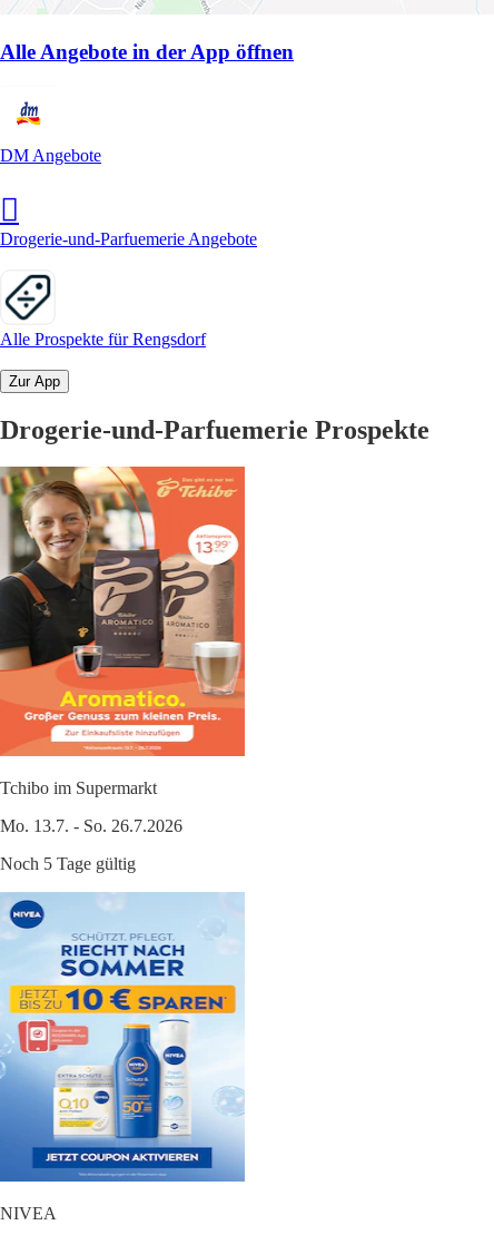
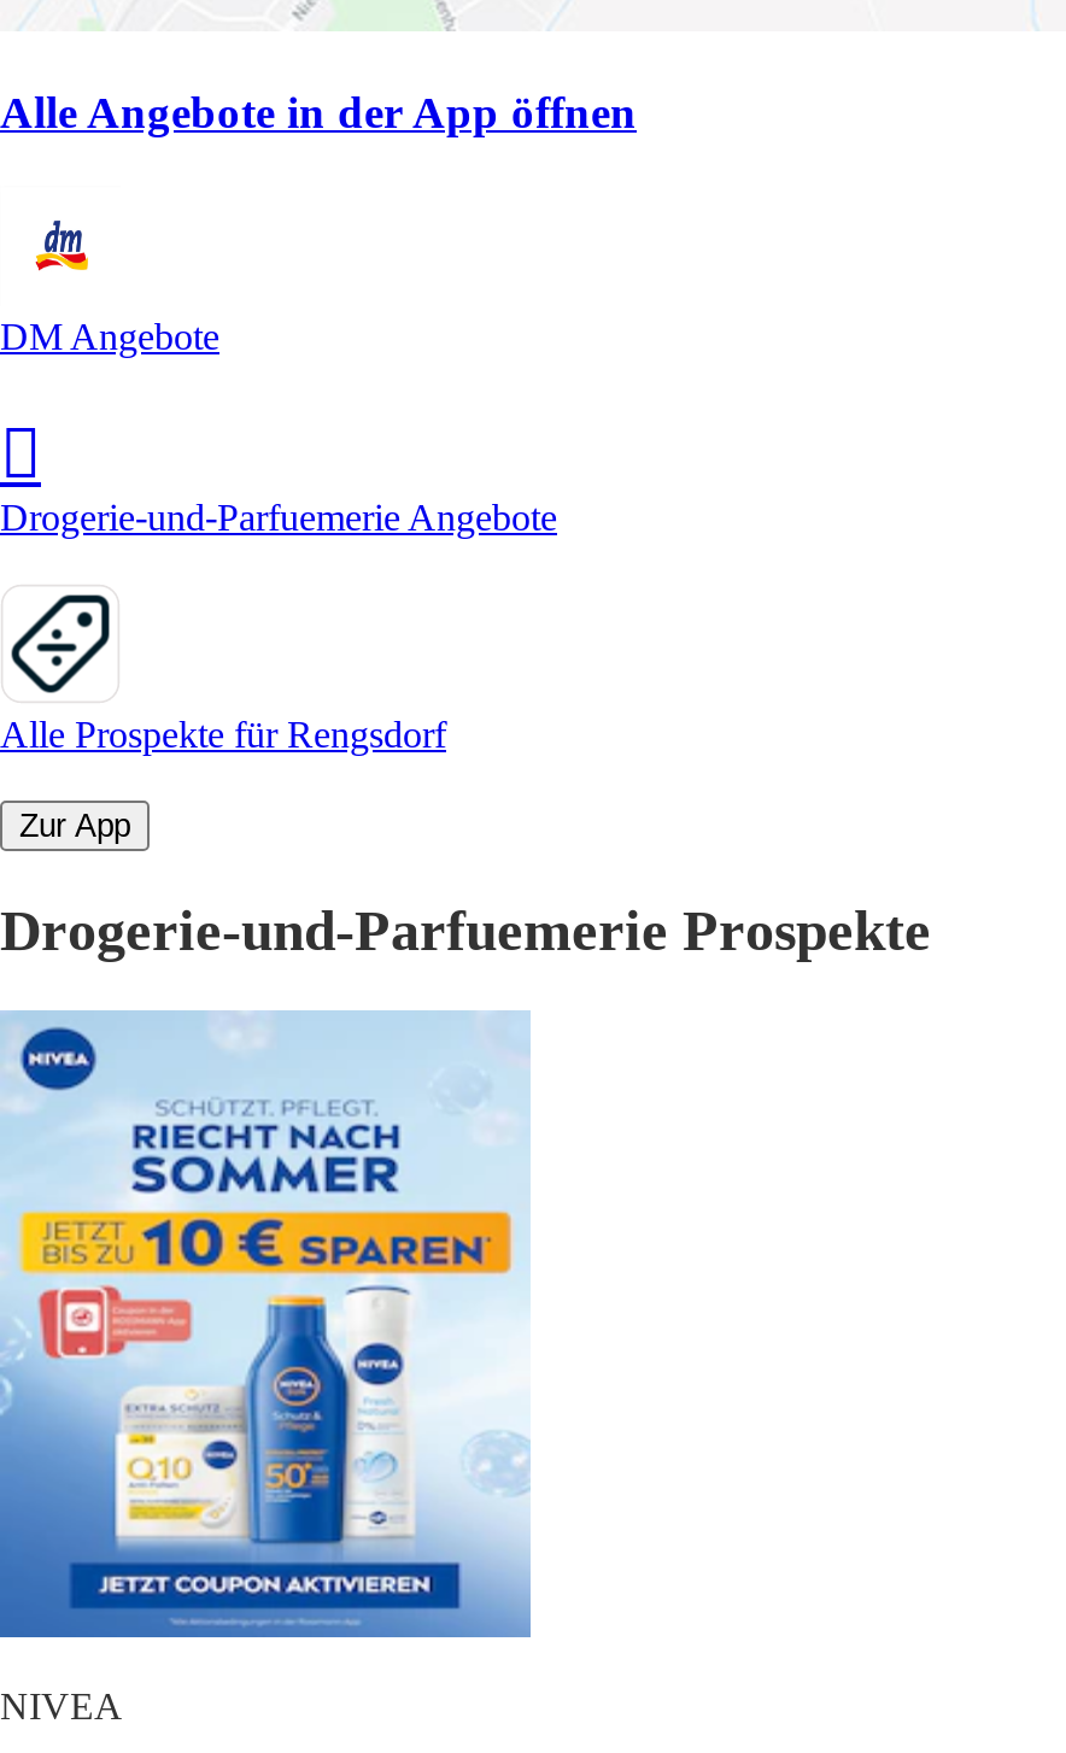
- [image]
- Tchibo im Supermarkt
- Mo. 13.7. - So. 26.7.2026
- Noch 5 Tage gültig
